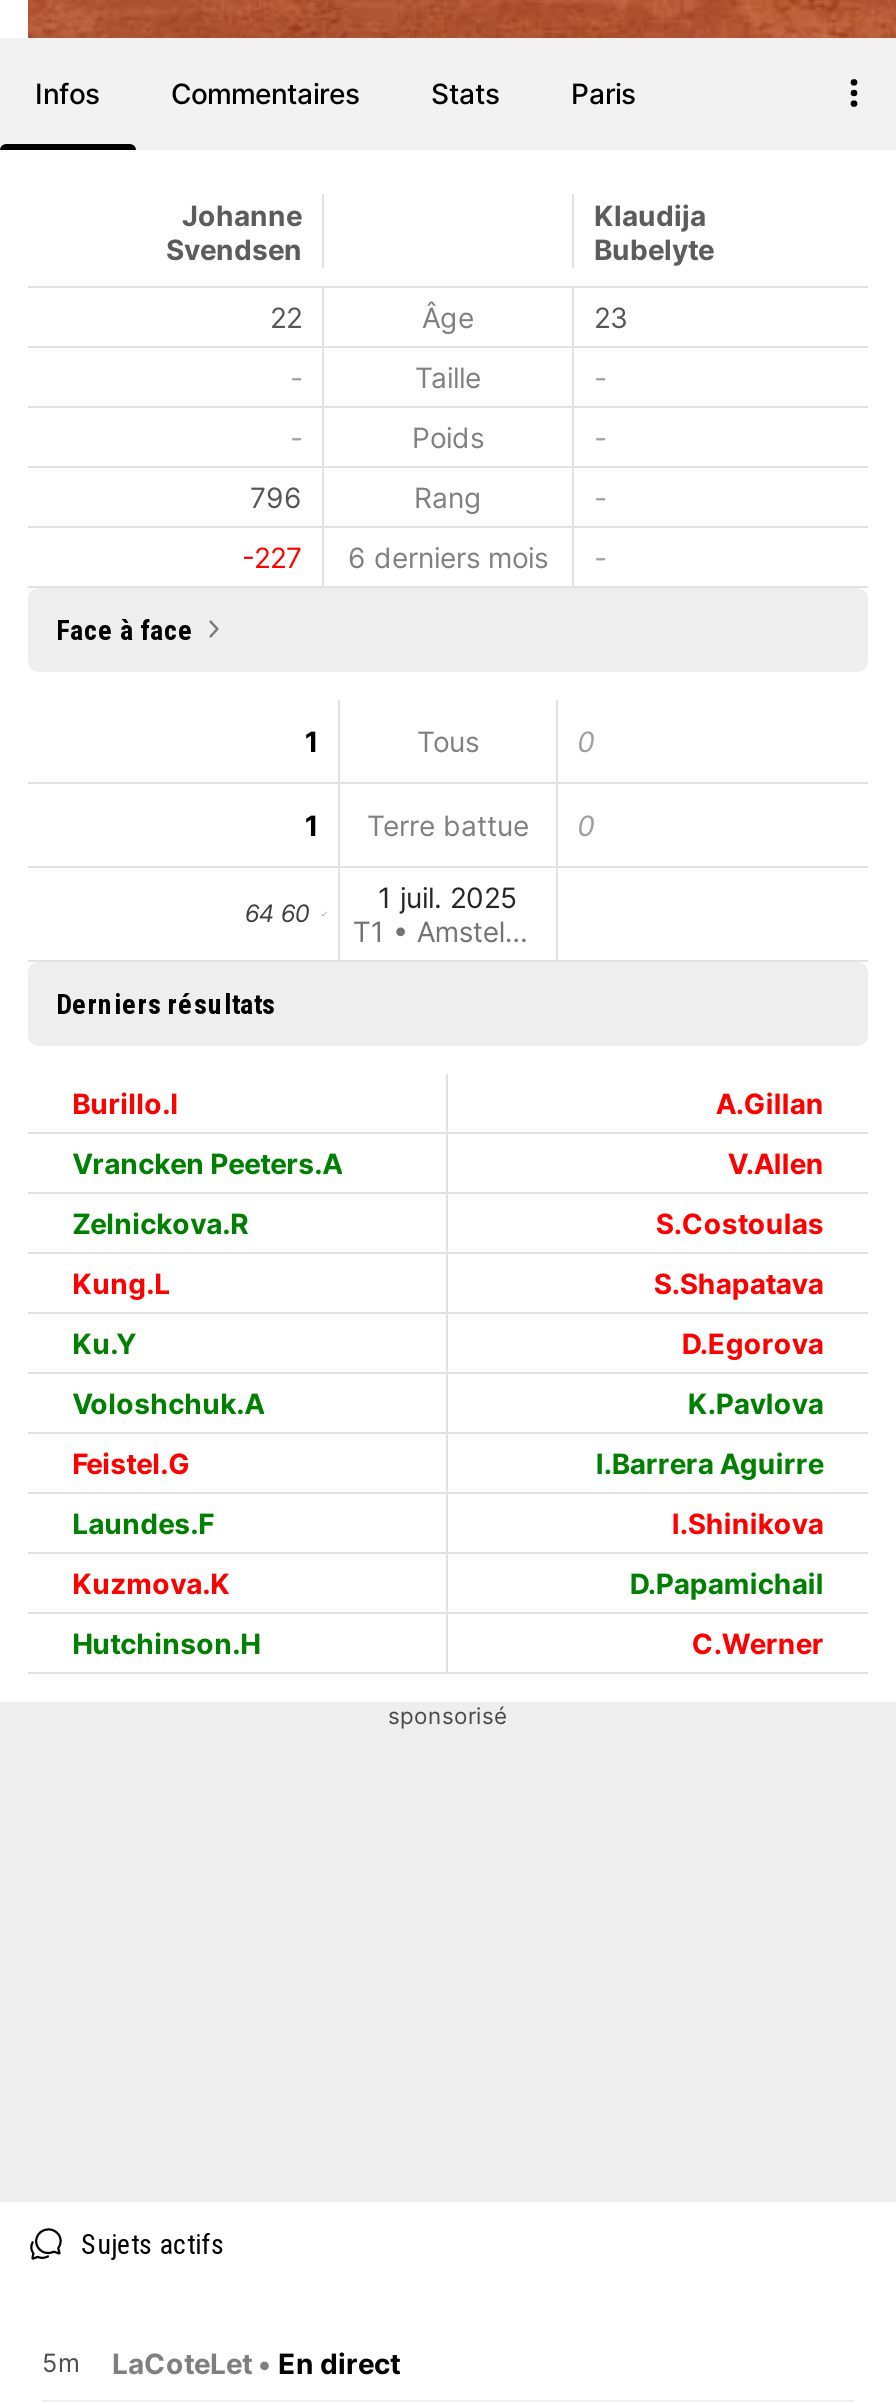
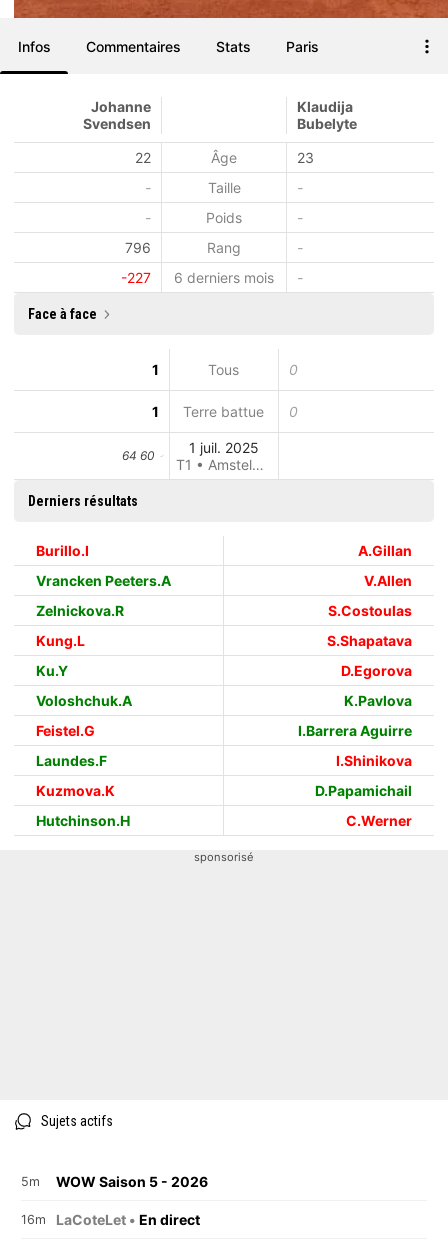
+ WOW Saison 5 - 2026
+ 16m
